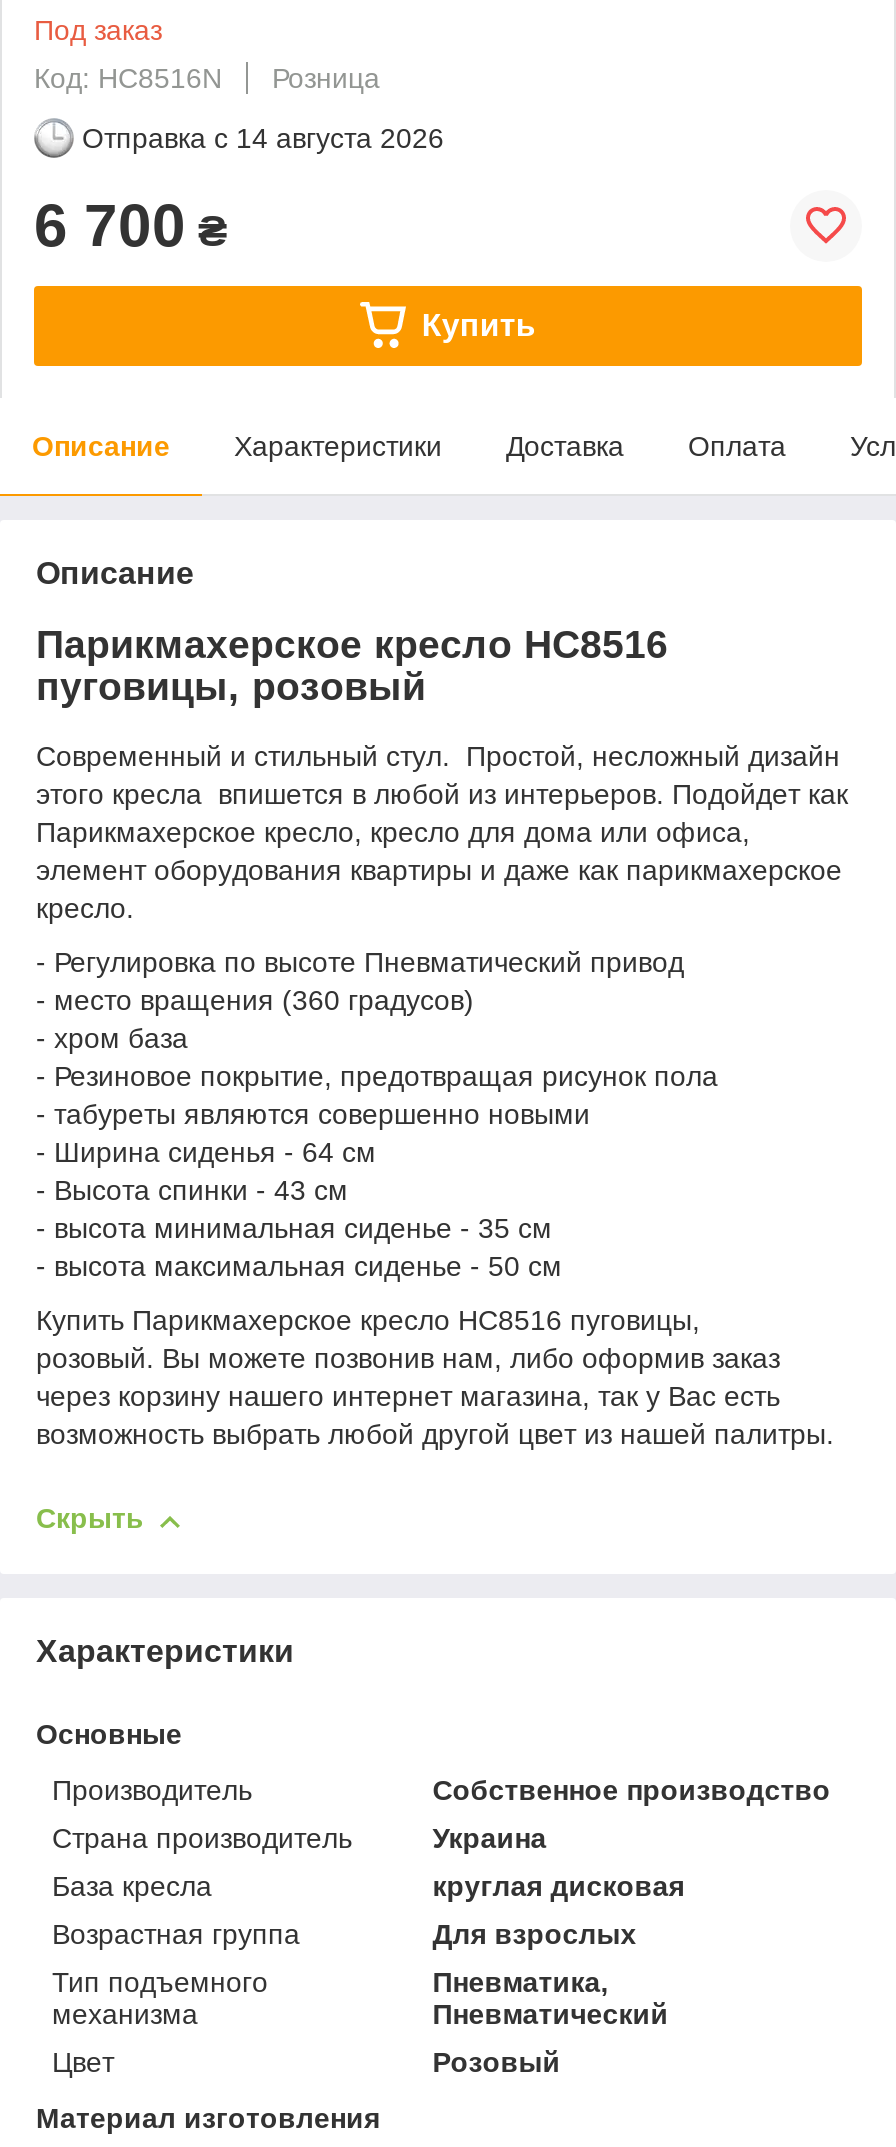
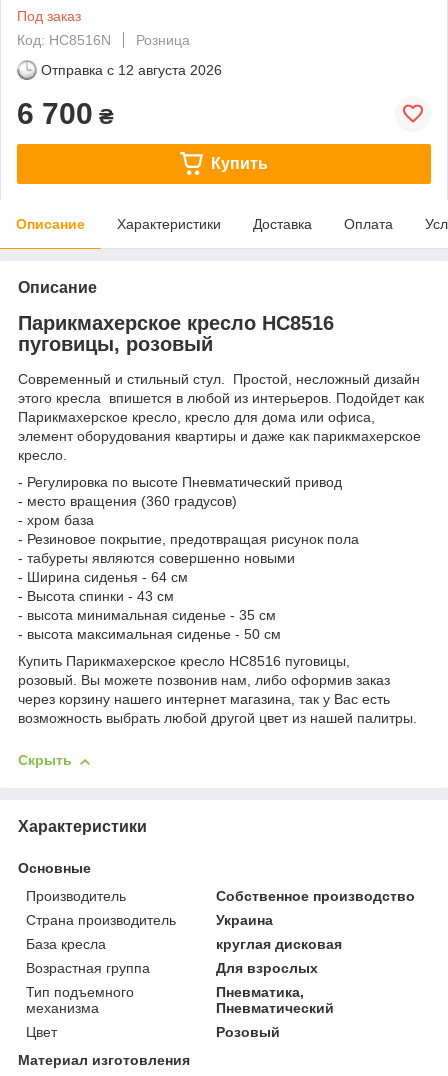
- Отправка с 14 августа 2026
+ Отправка с 12 августа 2026
